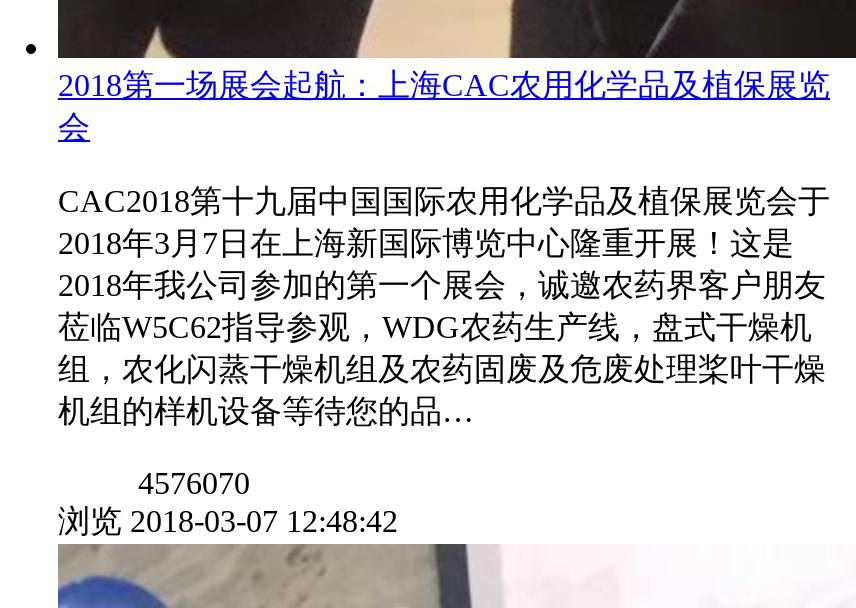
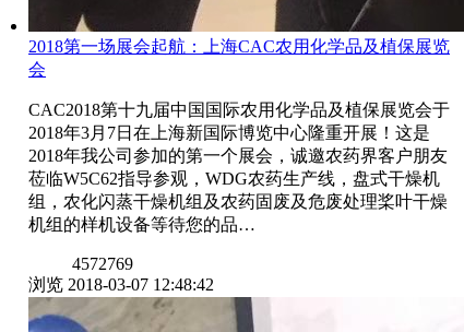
- 4576070
+ 4572769
